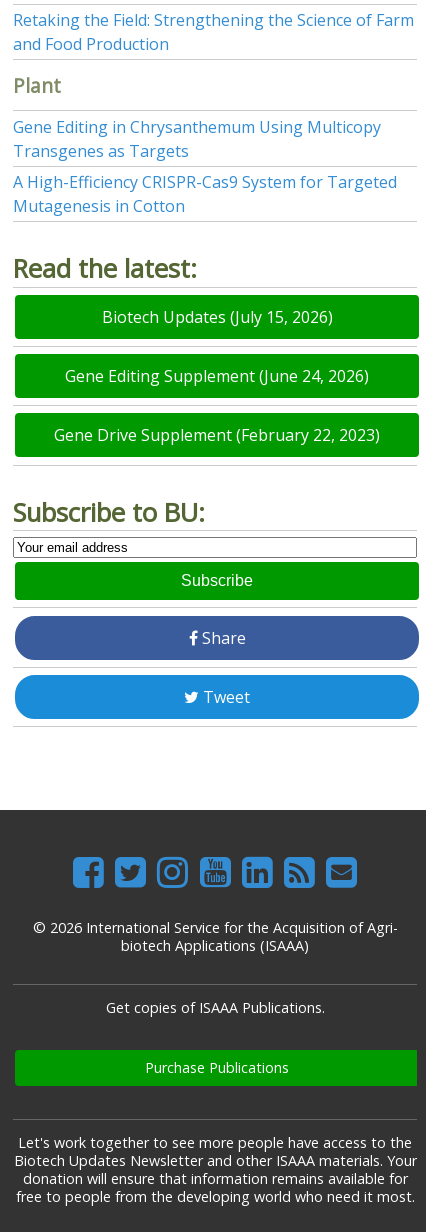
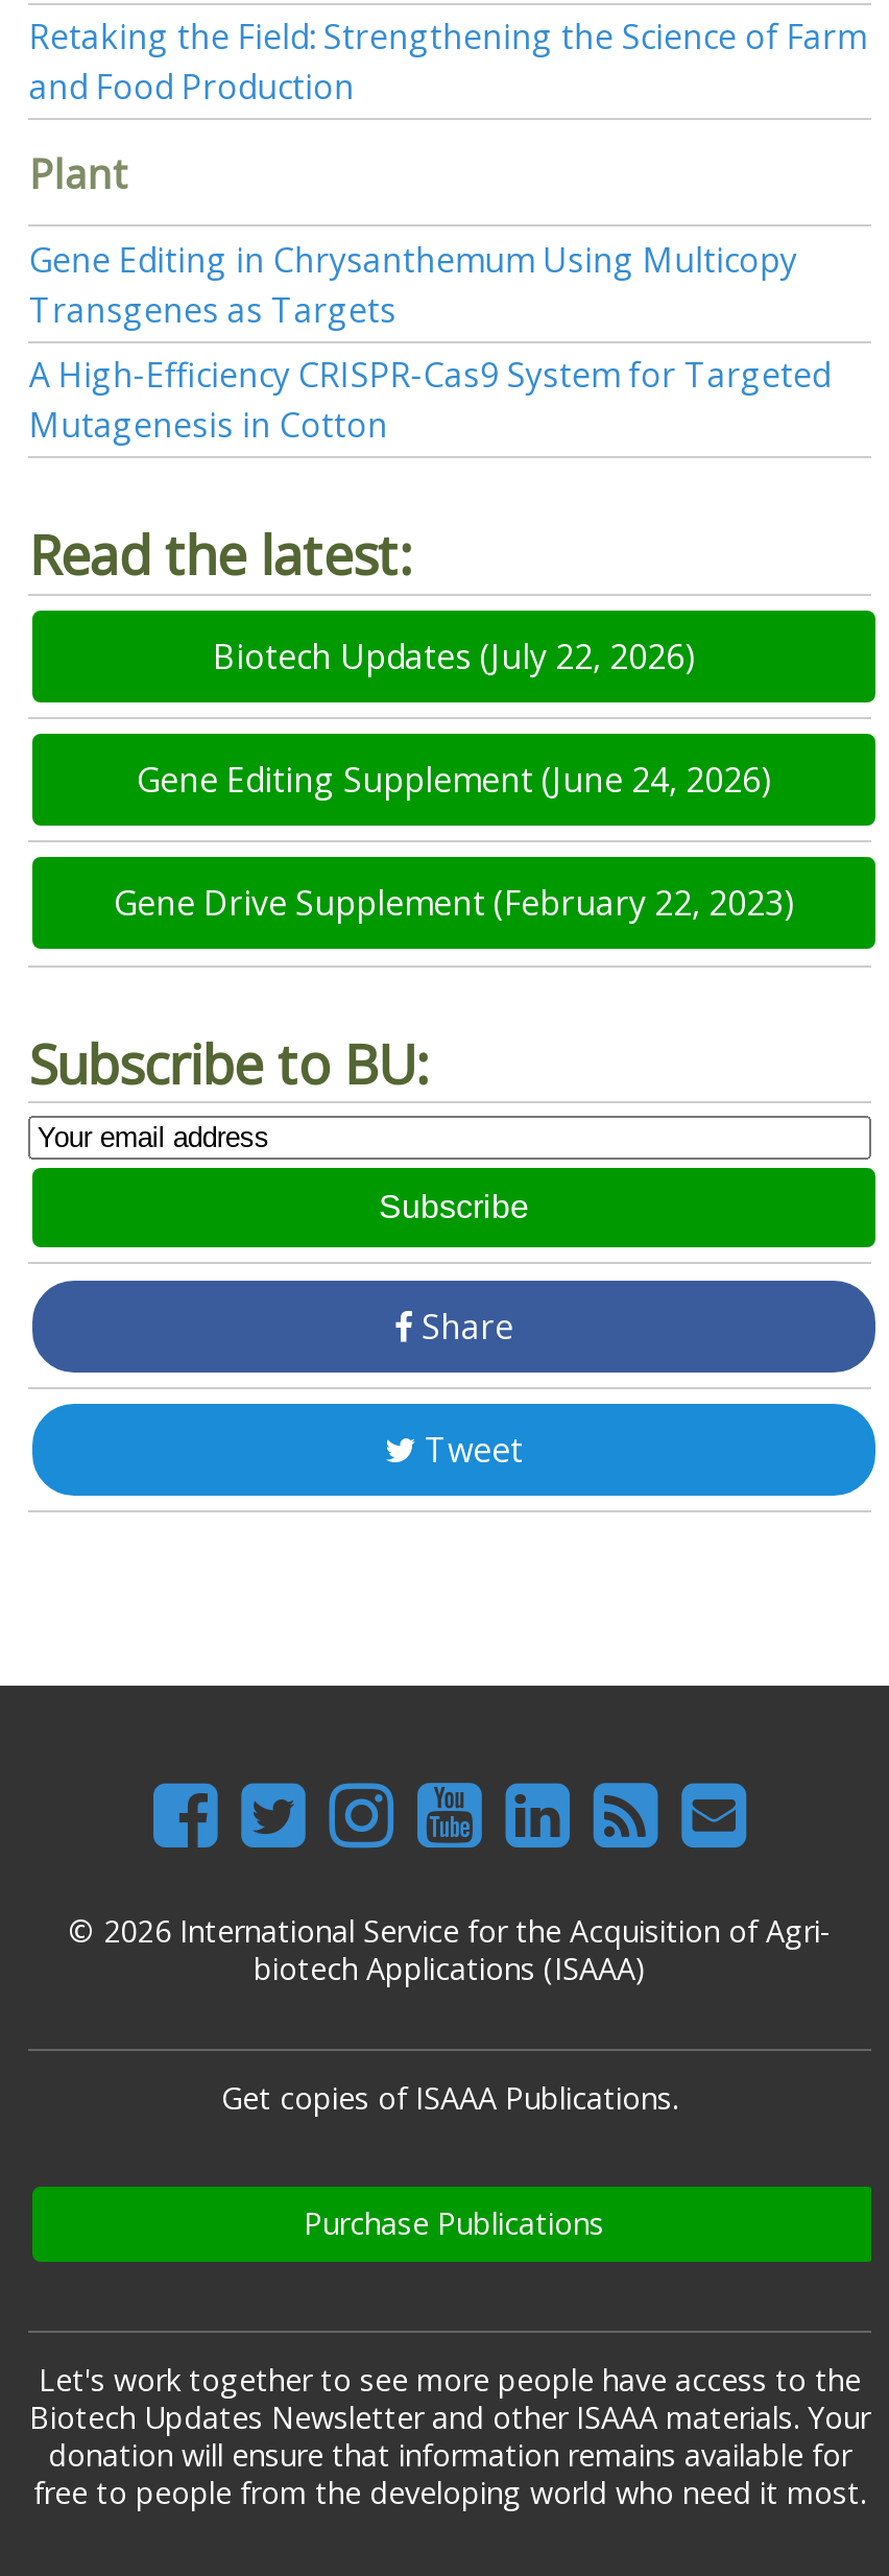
- Biotech Updates (July 15, 2026)
+ Biotech Updates (July 22, 2026)
